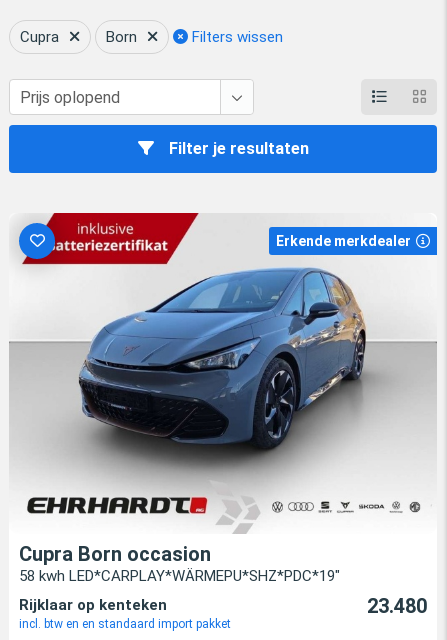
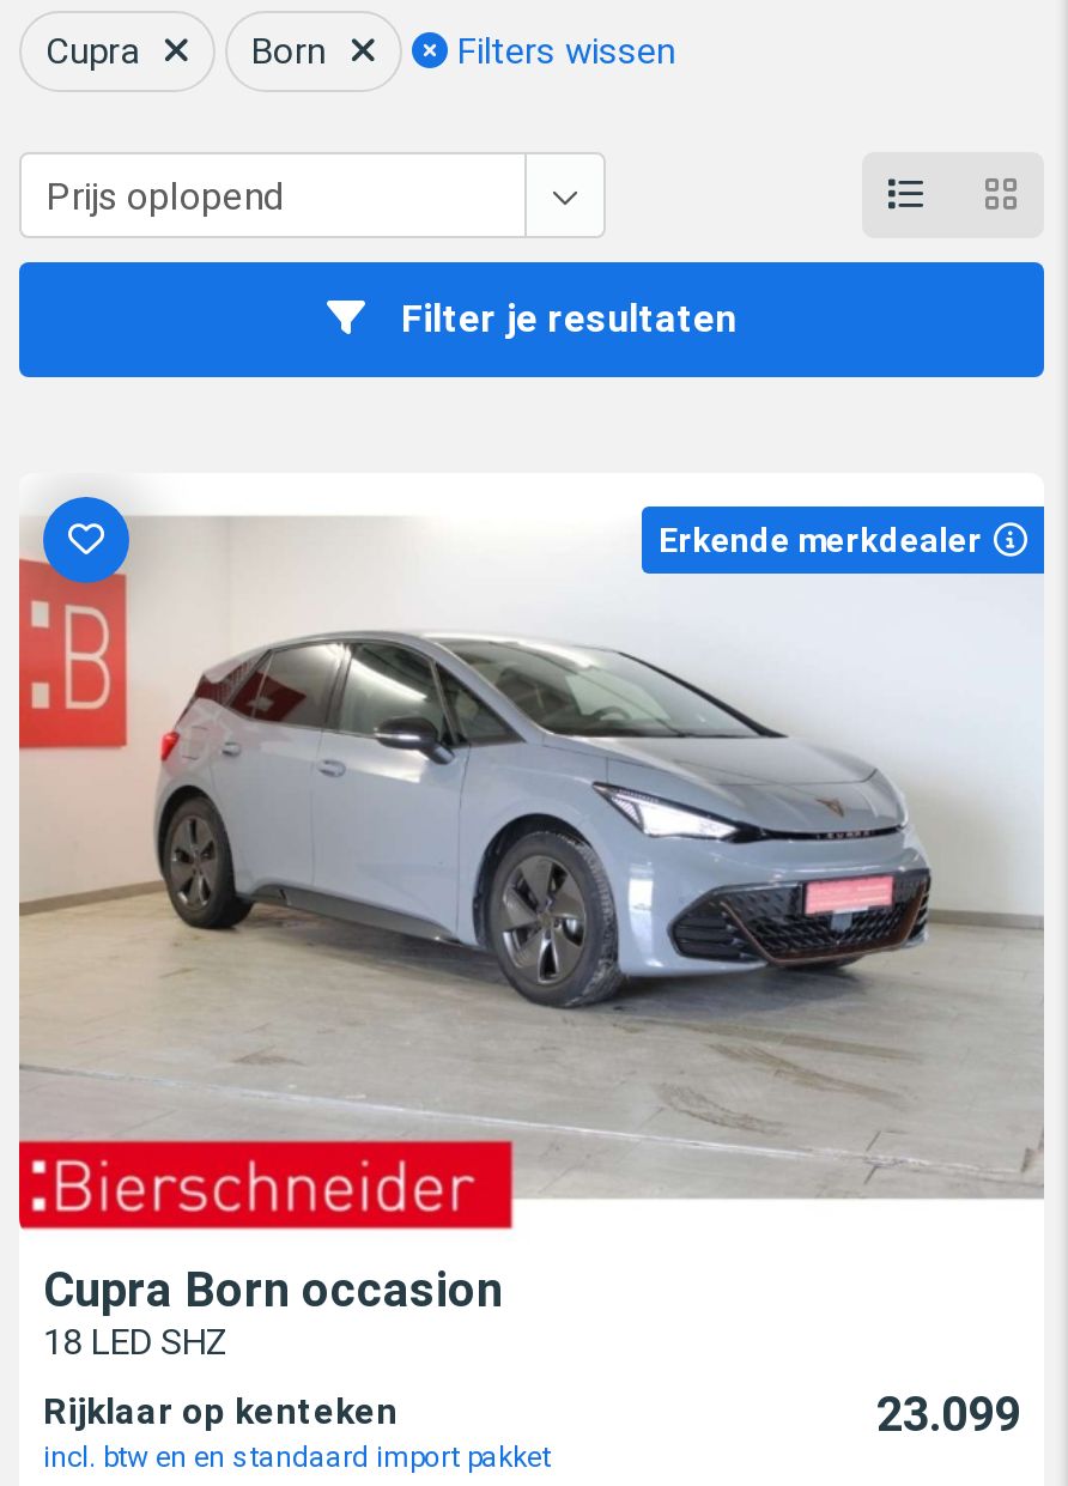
- [image]
- 58 kwh LED*CARPLAY*WÄRMEPU*SHZ*PDC*19"
+ [image]
+ 18 LED SHZ

- 23.480
+ 23.099
